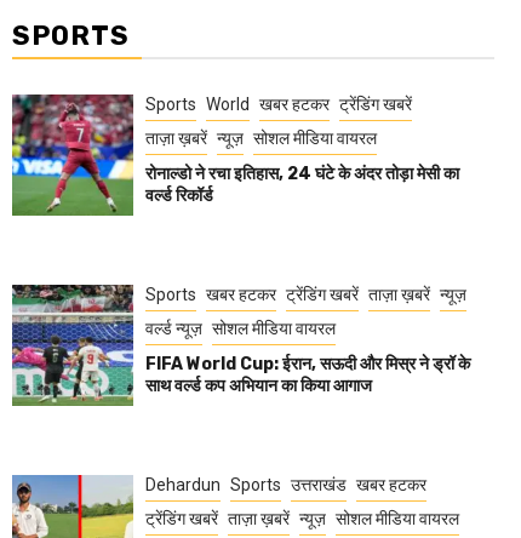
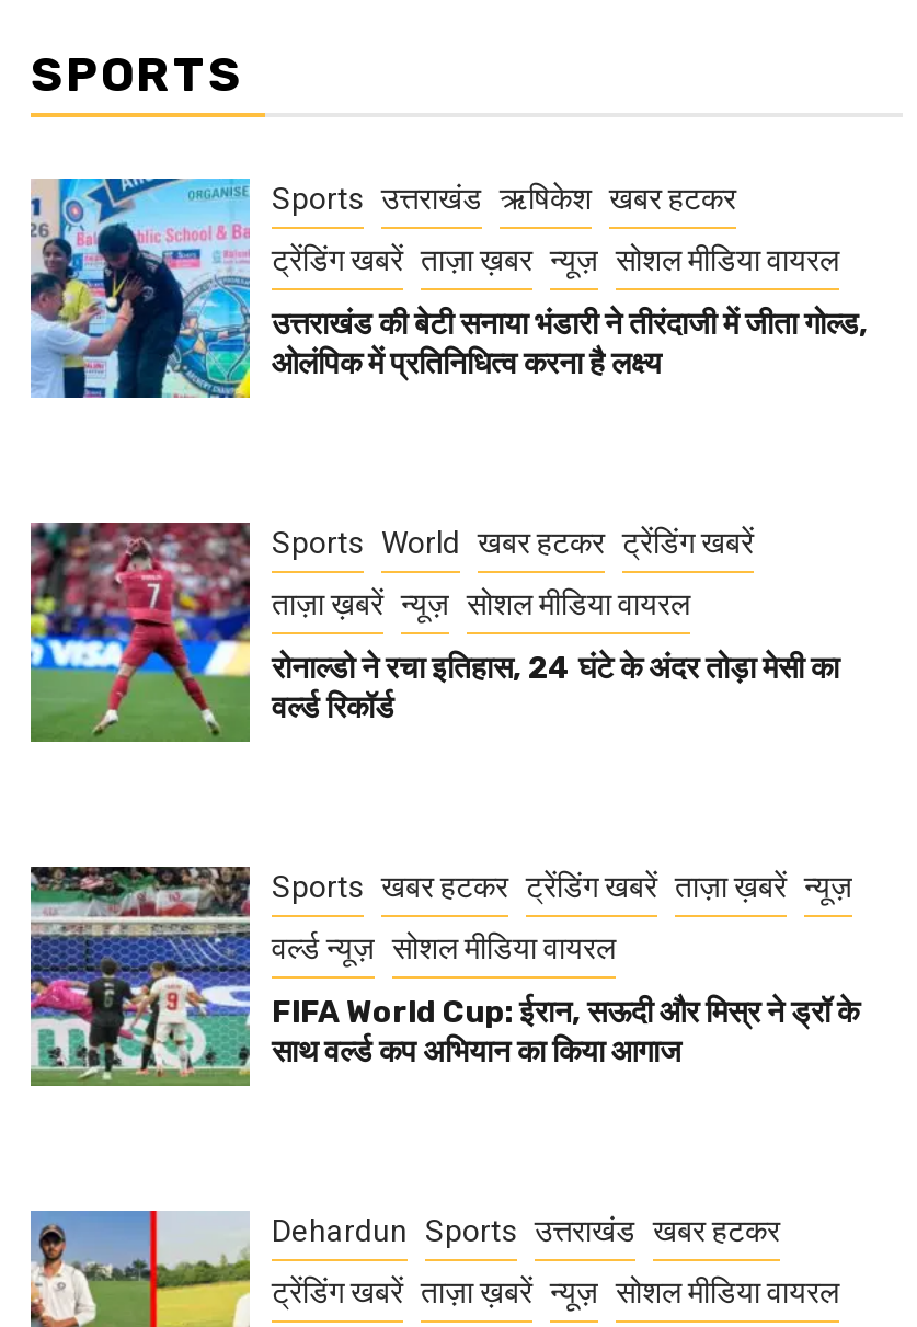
+ [image]
+ Sports उत्तराखंड ऋषिकेश खबर हटकर
+ ट्रेंडिंग खबरें ताज़ा ख़बर न्यूज़ सोशल मीडिया वायरल
+ उत्तराखंड की बेटी सनाया भंडारी ने तीरंदाजी में जीता गोल्ड,
+ ओलंपिक में प्रतिनिधित्व करना है लक्ष्य
